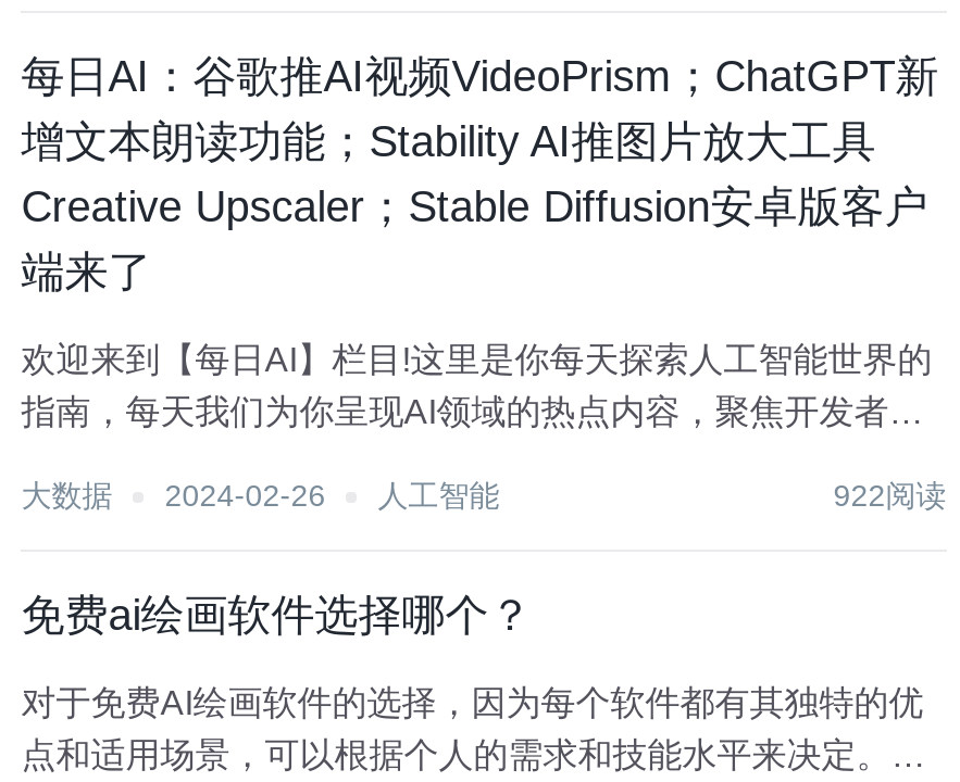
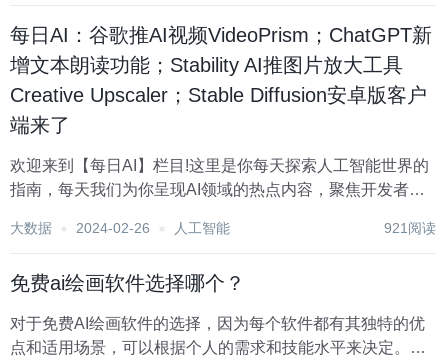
- 922阅读
+ 921阅读
